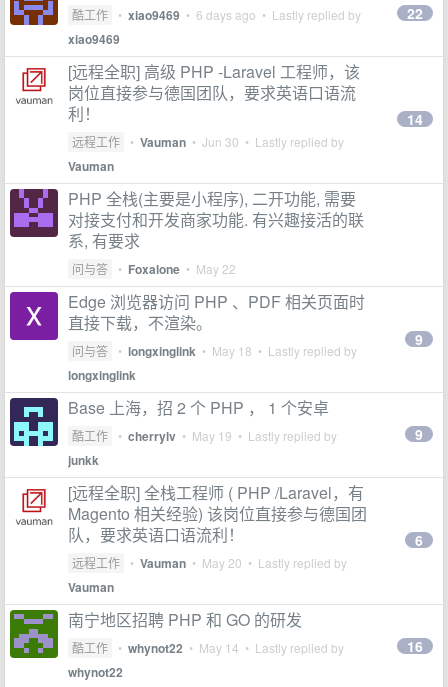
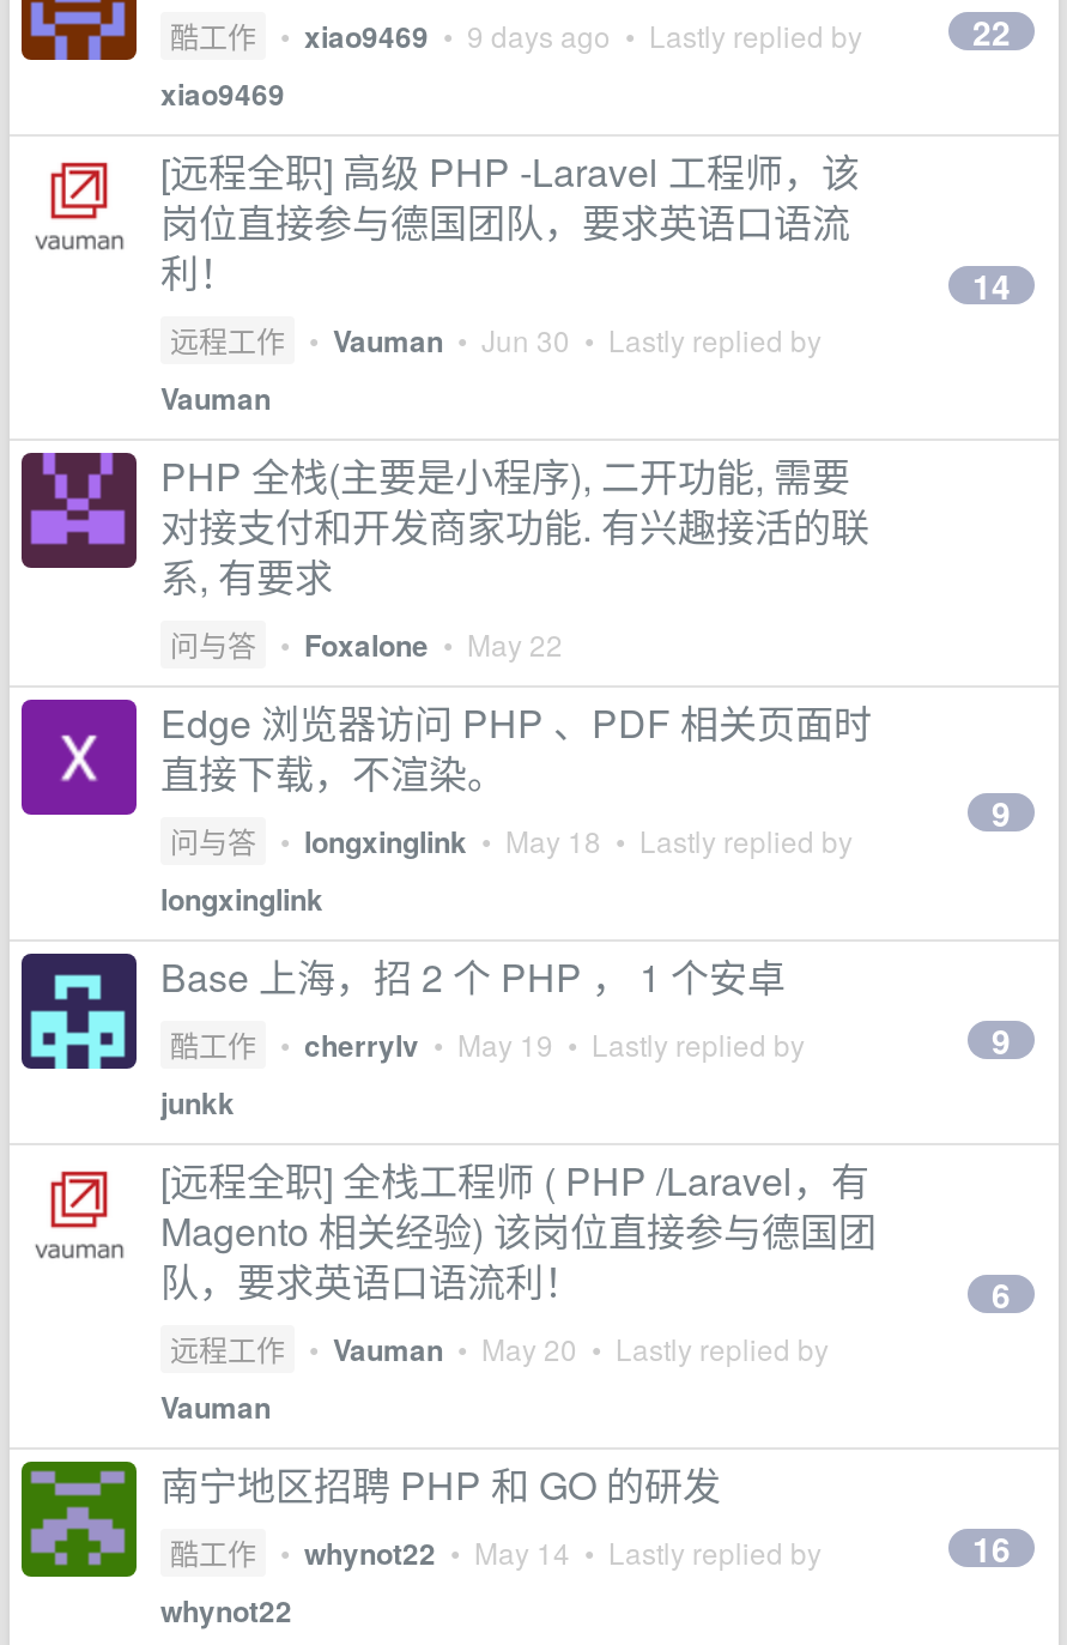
- 酷工作 • xiao9469 • 6 days ago • Lastly replied by
+ 酷工作 • xiao9469 • 9 days ago • Lastly replied by
